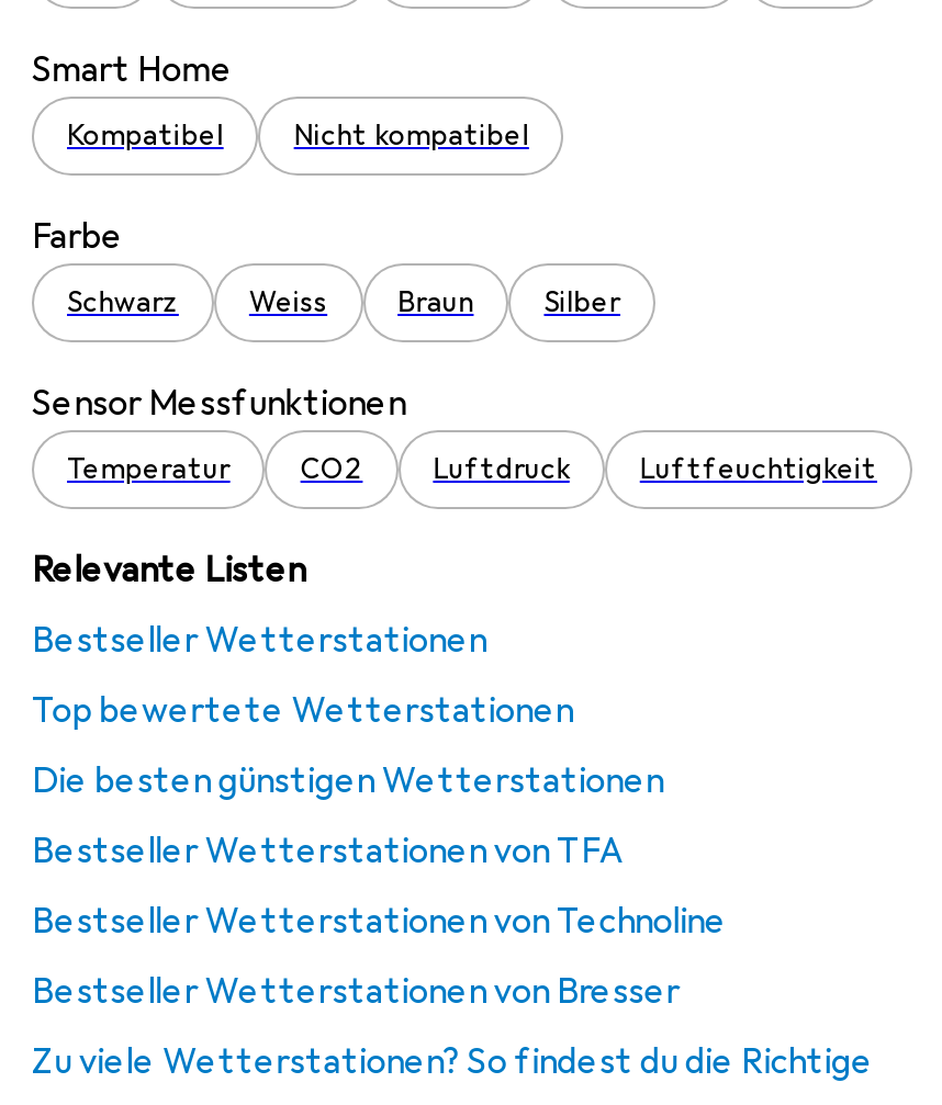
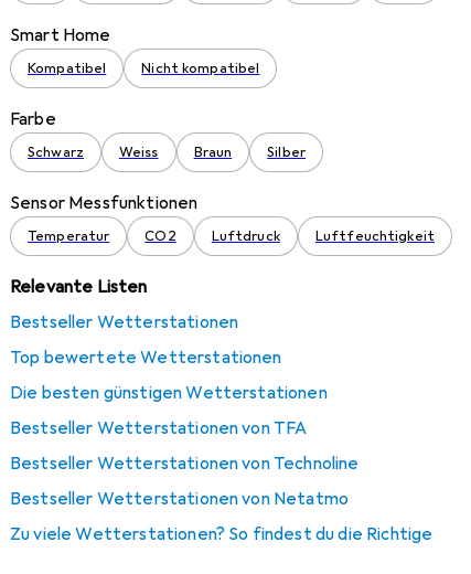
- Bestseller Wetterstationen von Bresser
+ Bestseller Wetterstationen von Netatmo
